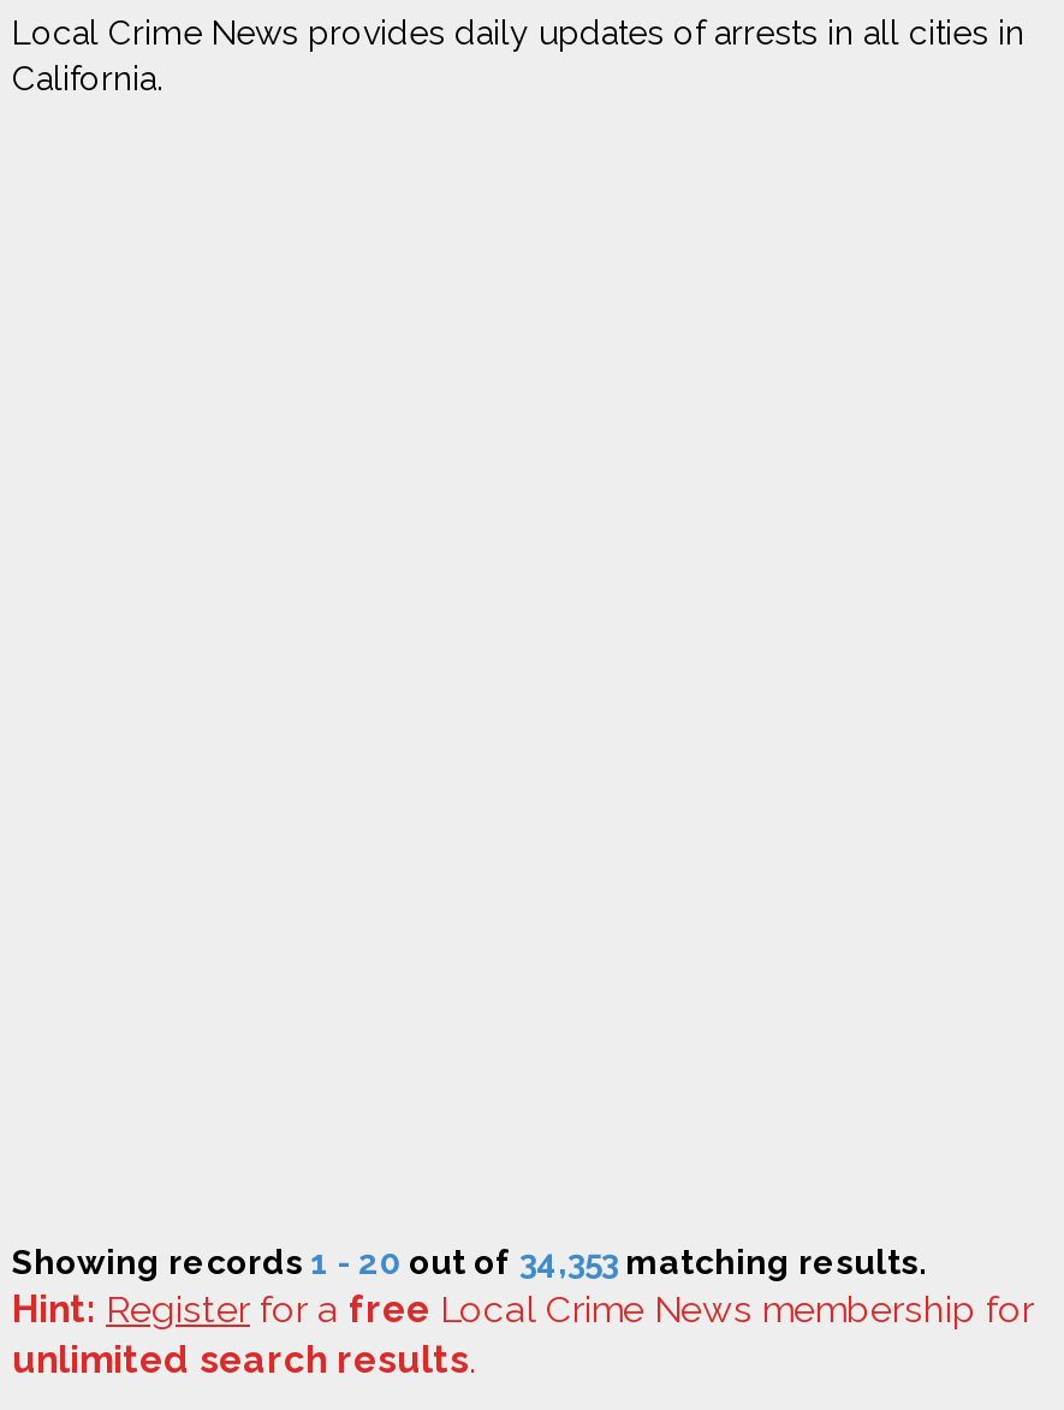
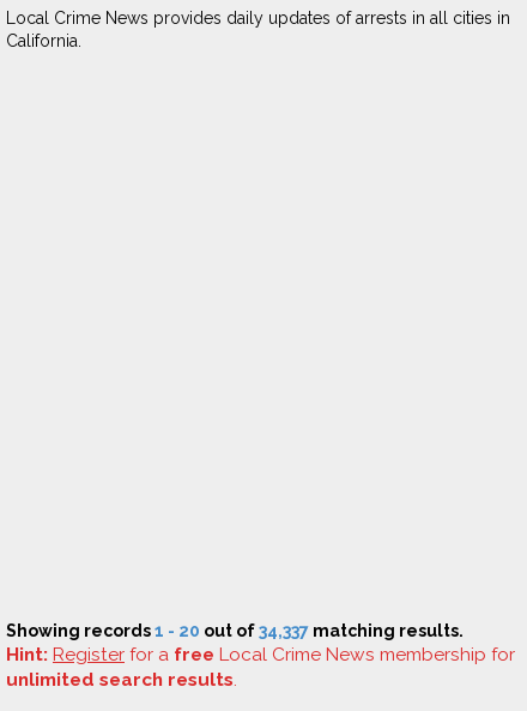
- Showing records 1 - 20 out of 34,353 matching results.
+ Showing records 1 - 20 out of 34,337 matching results.
